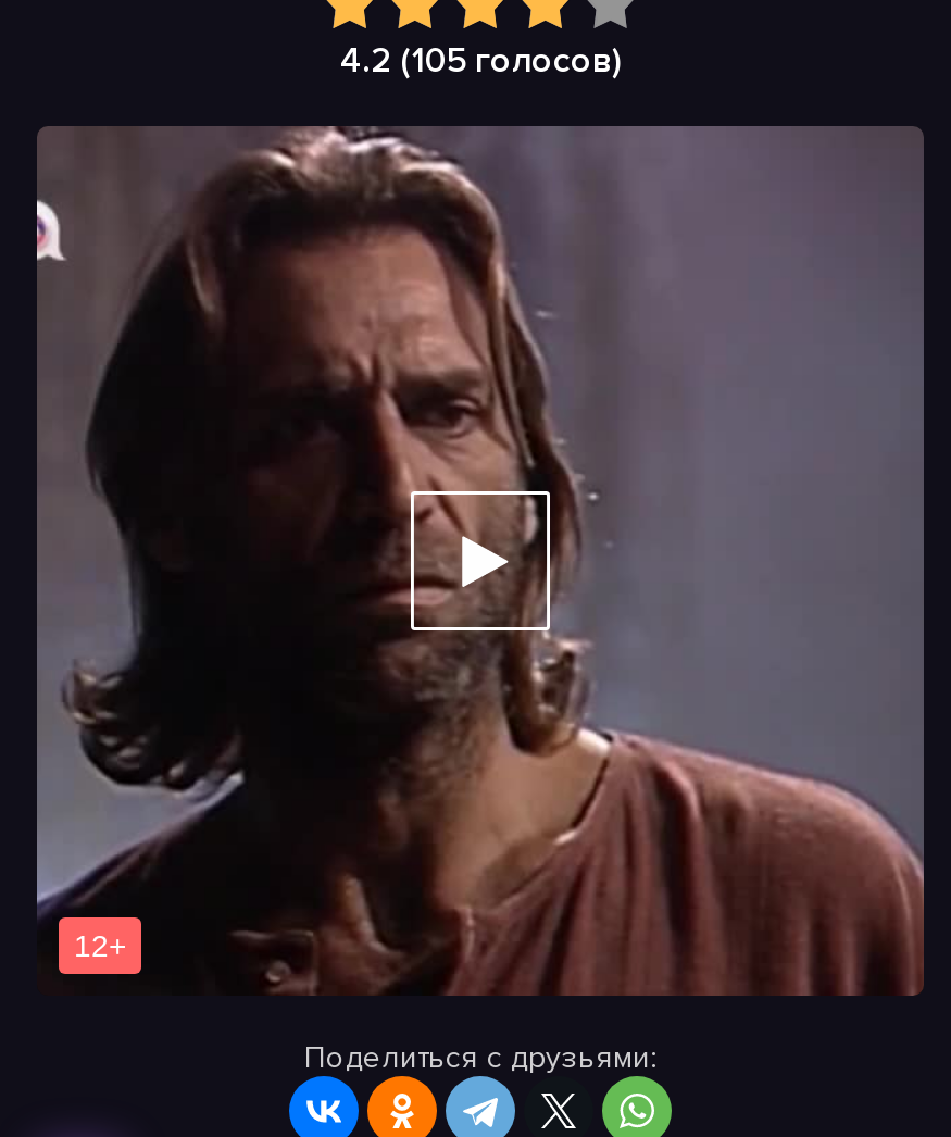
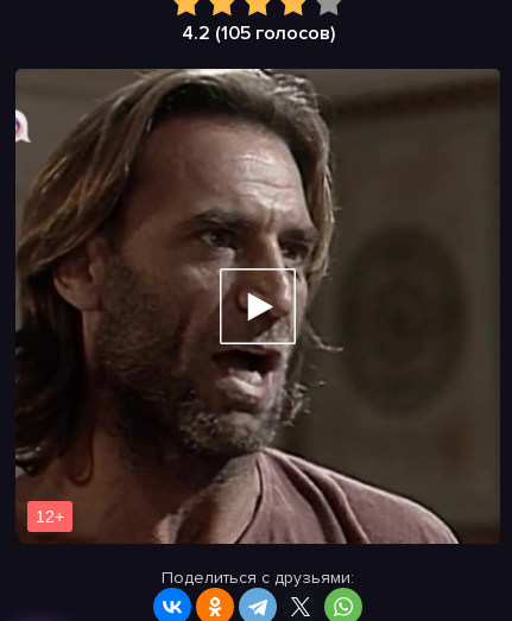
- [image]
+ [image]
